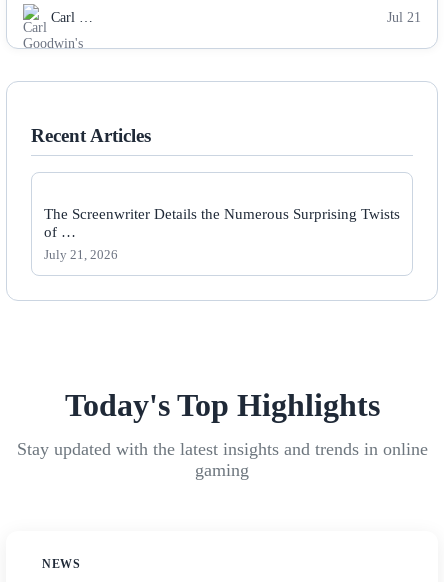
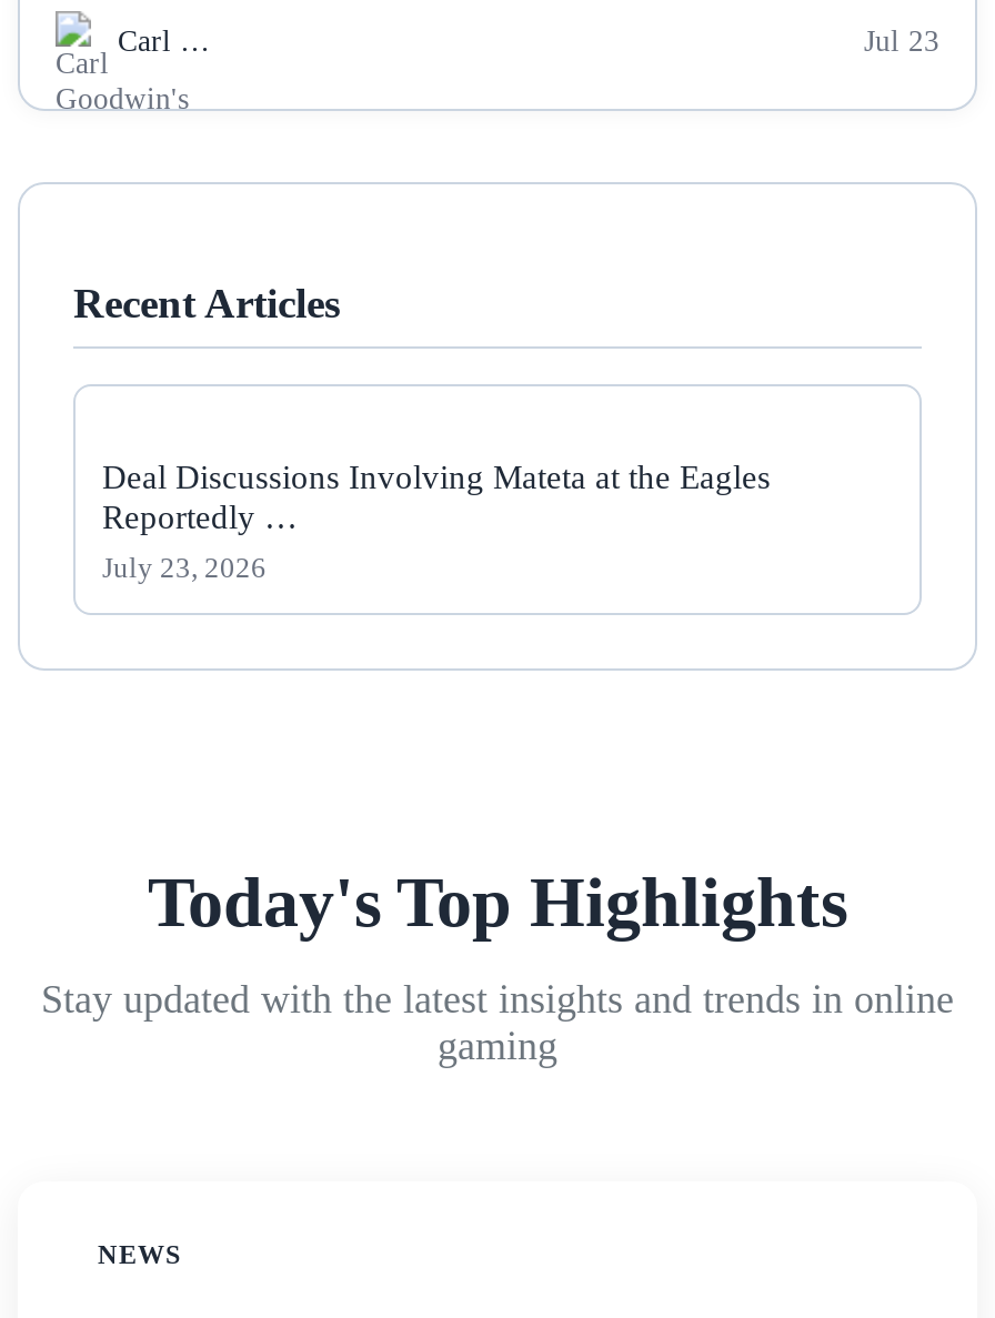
- Jul 21
+ Jul 23

- The Screenwriter Details the Numerous Surprising Twists
- of …
+ Deal Discussions Involving Mateta at the Eagles
+ Reportedly …

- July 21, 2026
+ July 23, 2026
